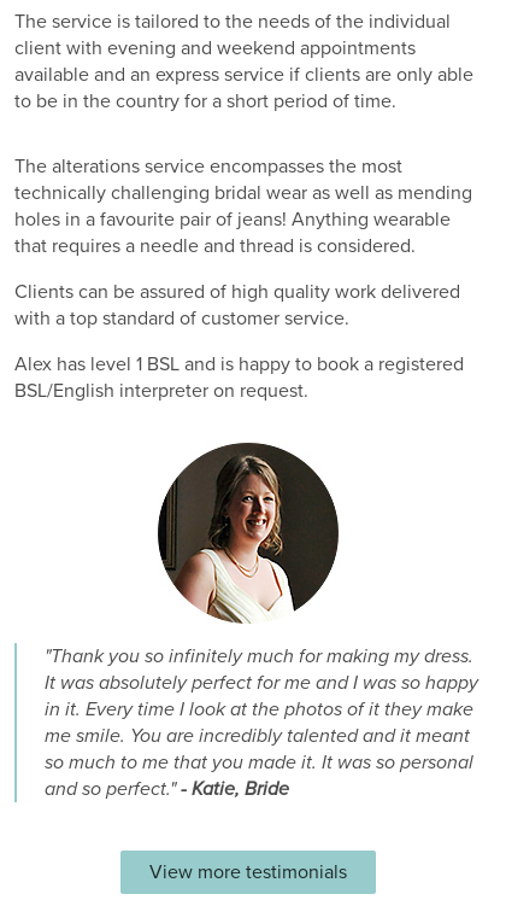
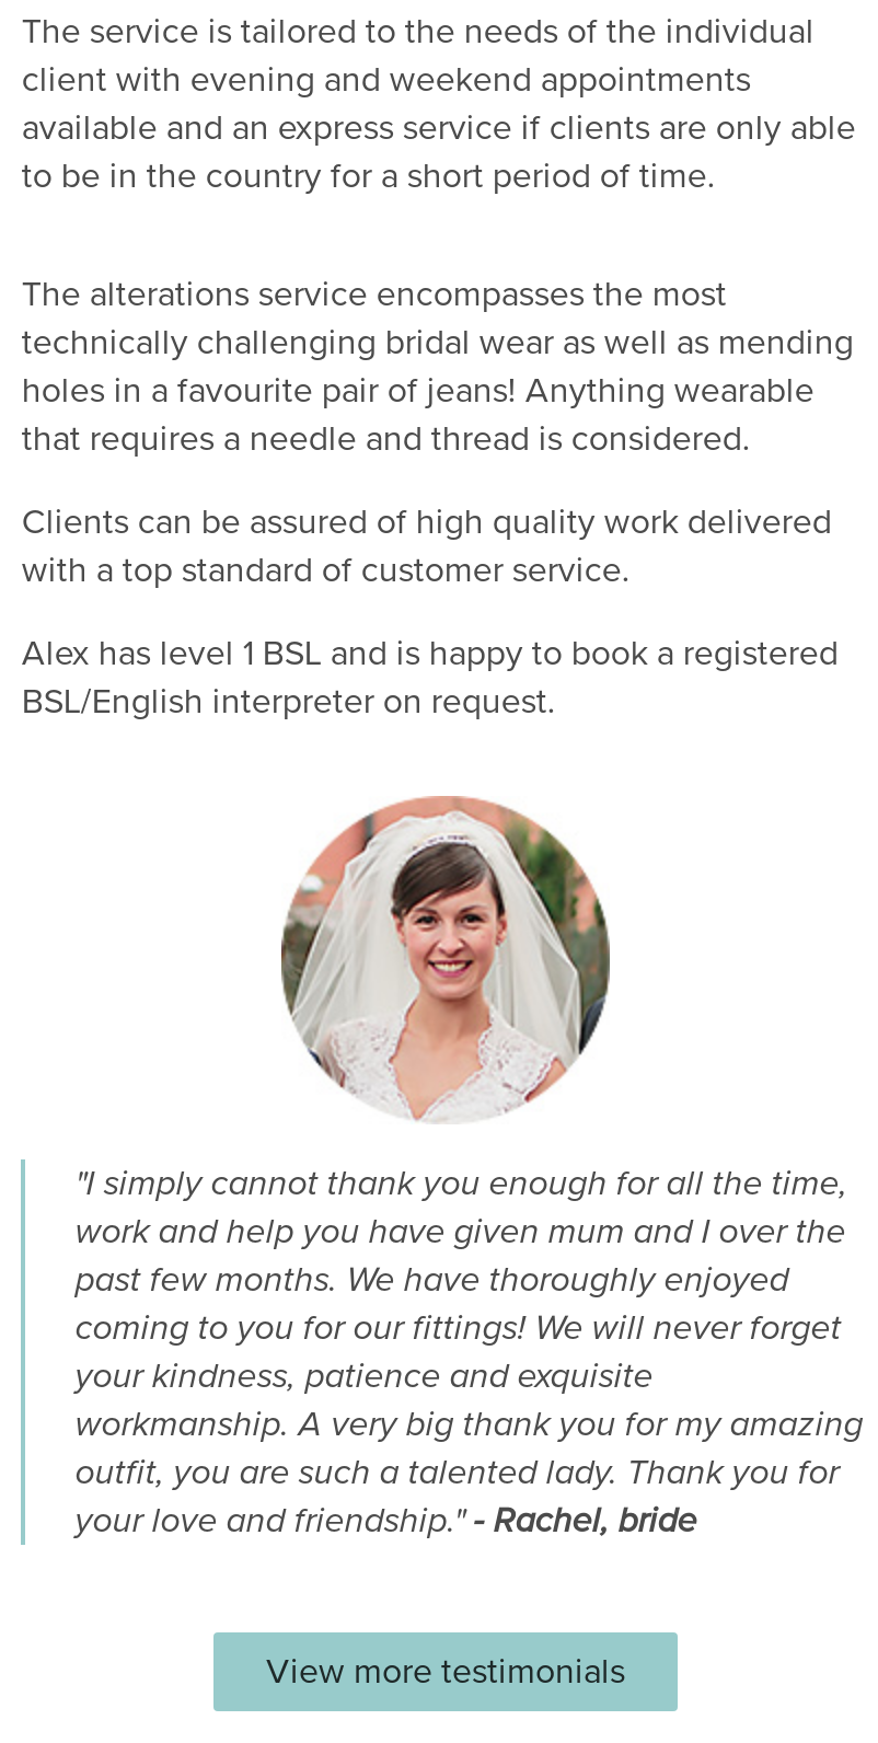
- [image]
+ [image]

- "Thank you so infinitely much for making my dress.
- It was absolutely perfect for me and I was so happy
- in it. Every time I look at the photos of it they make
- me smile. You are incredibly talented and it meant
- so much to me that you made it. It was so personal
- and so perfect."- Katie, Bride
+ "I simply cannot thank you enough for all the time,
+ work and help you have given mum and I over the
+ past few months. We have thoroughly enjoyed
+ coming to you for our fittings! We will never forget
+ your kindness, patience and exquisite
+ workmanship. A very big thank you for my amazing
+ outfit, you are such a talented lady. Thank you for
+ your love and friendship."- Rachel, bride
